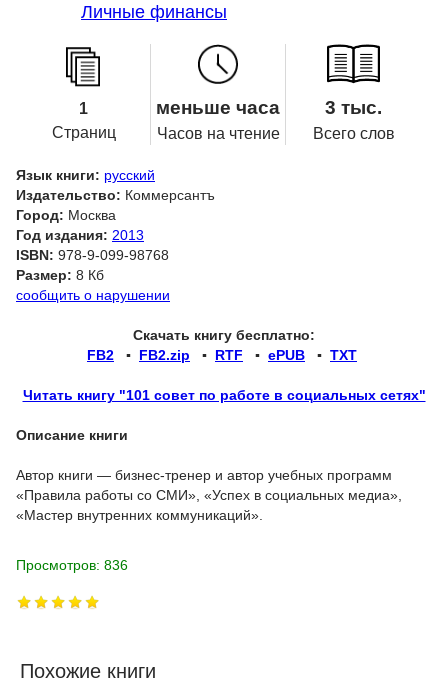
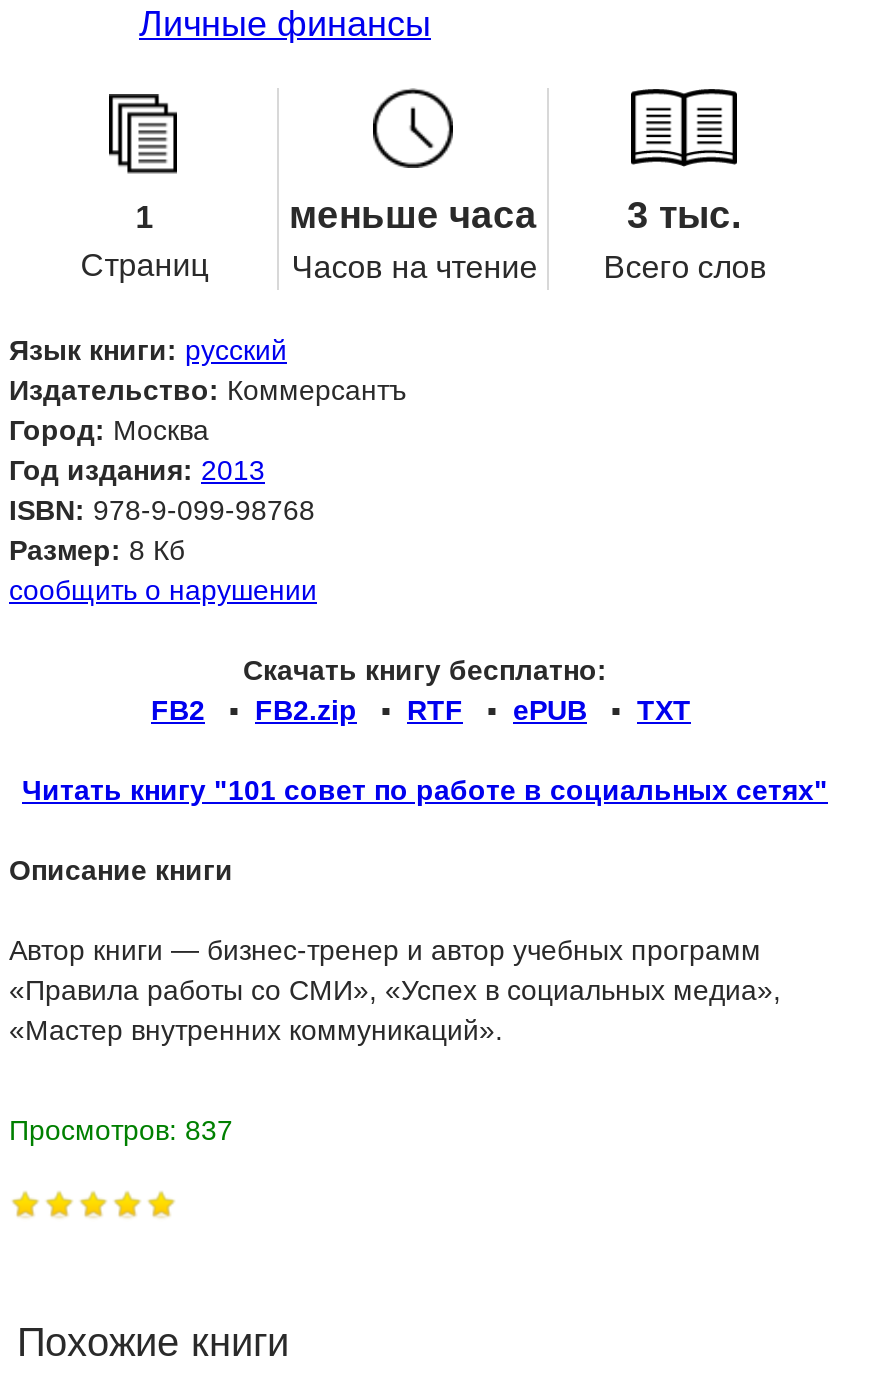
- Просмотров: 836
+ Просмотров: 837
